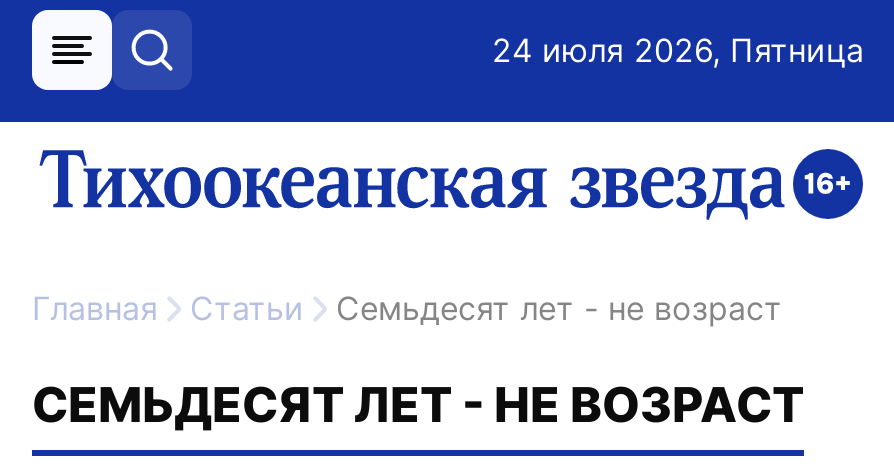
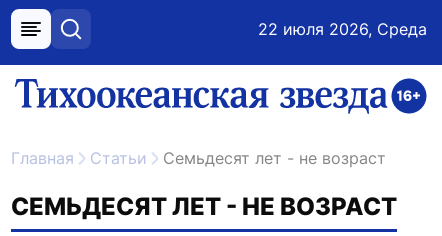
- 24 июля 2026, Пятница
+ 22 июля 2026, Среда
